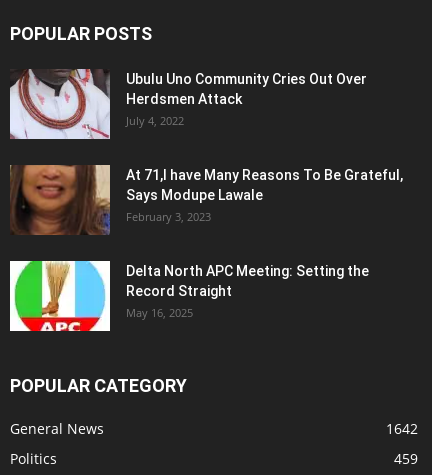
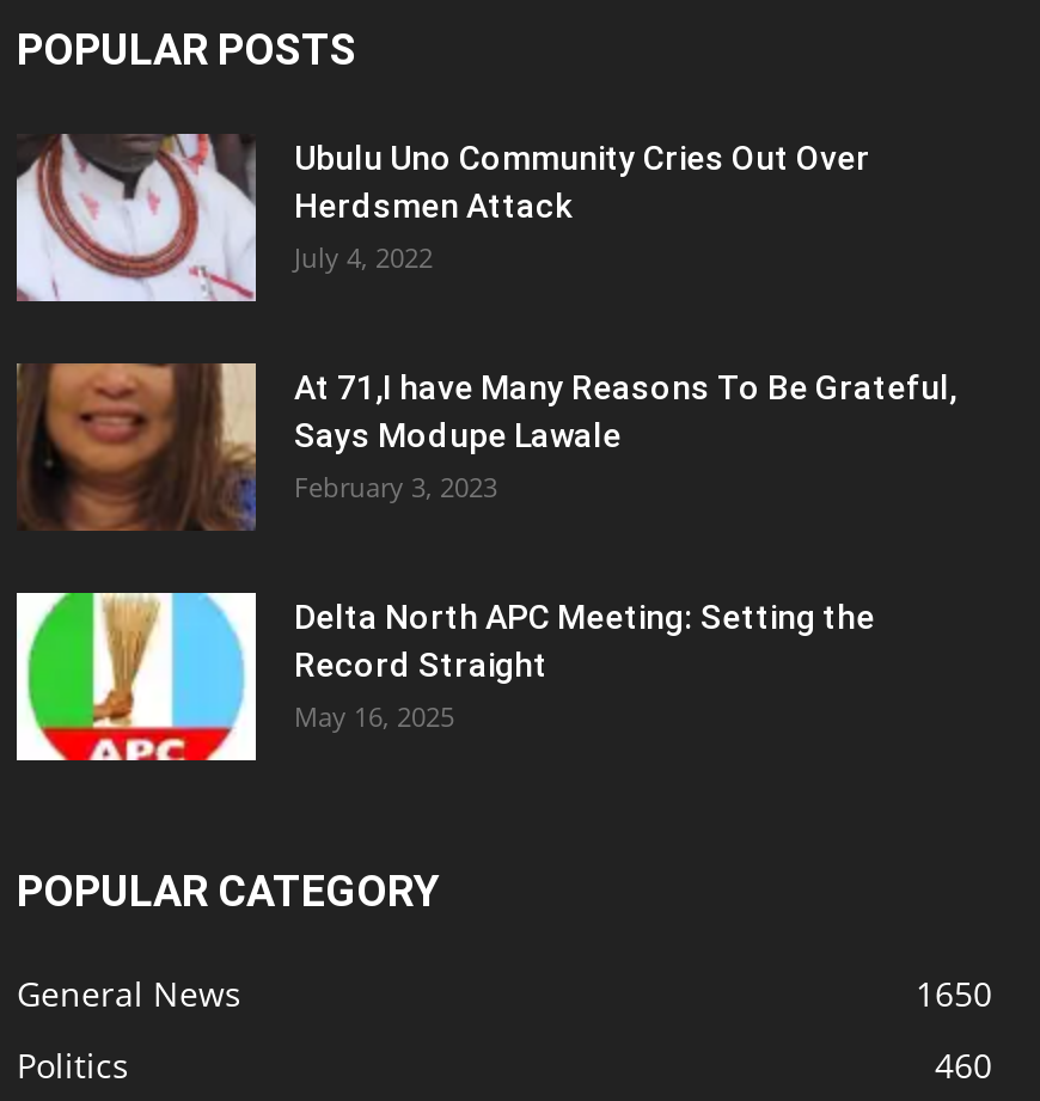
- 1642
+ 1650

- 459
+ 460
